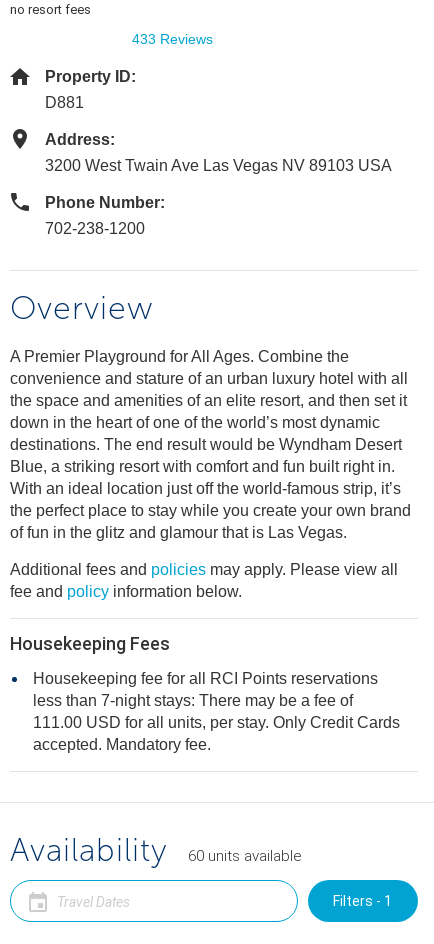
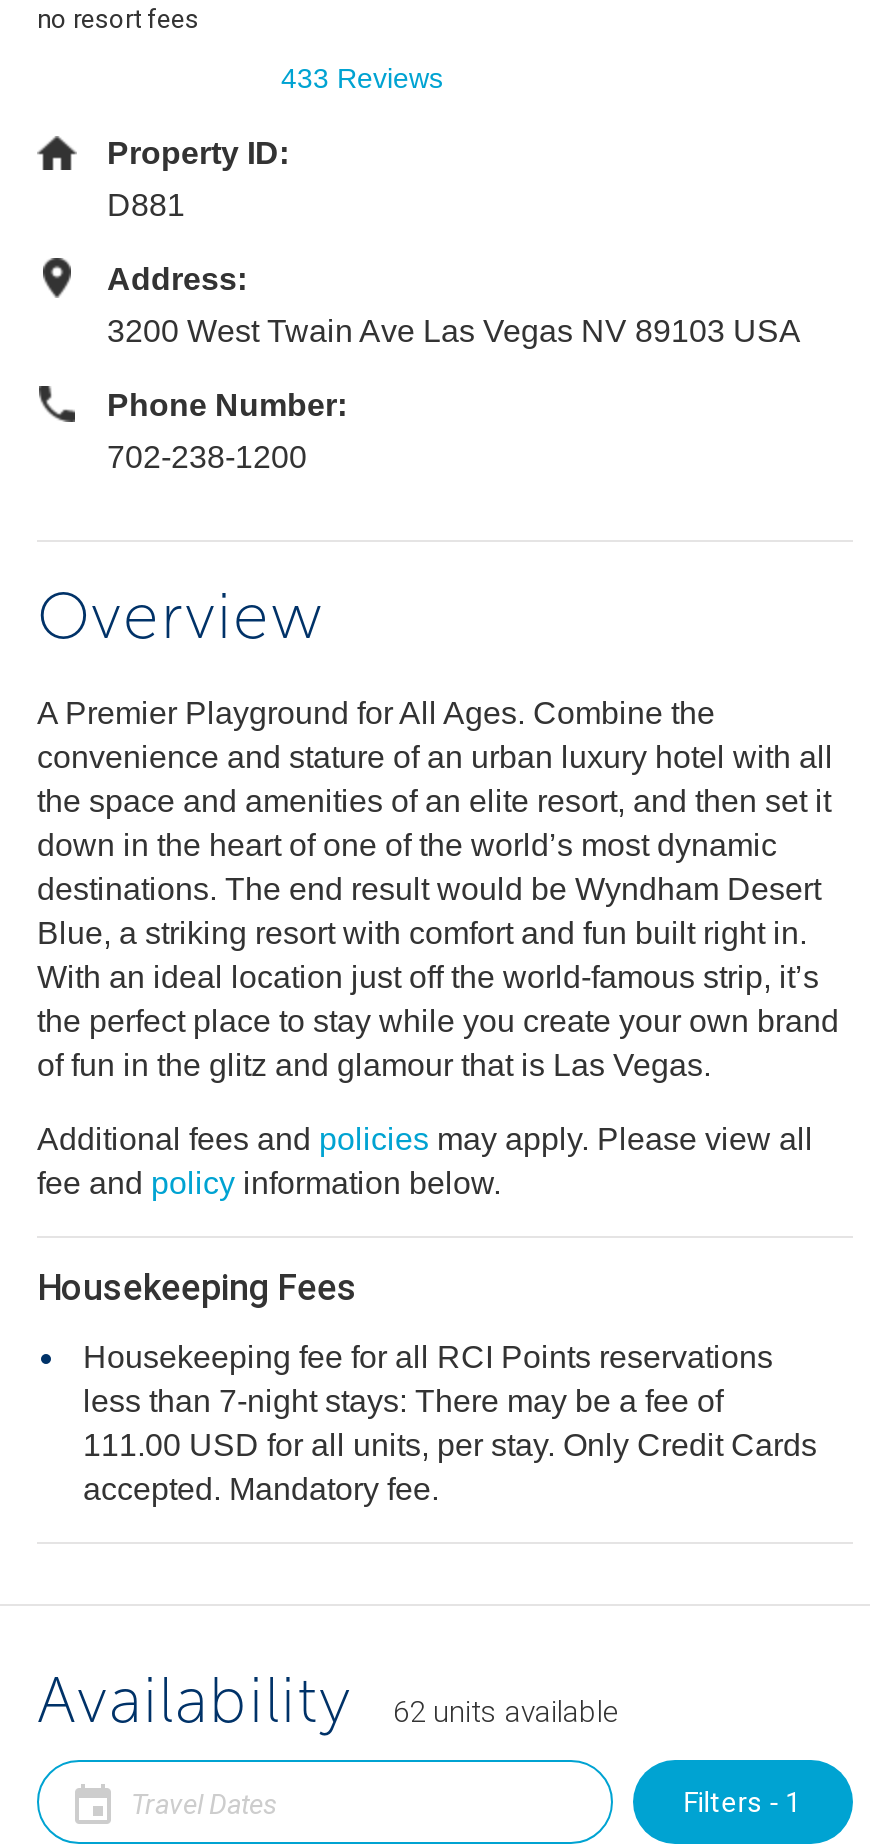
- 60 units available
+ 62 units available
